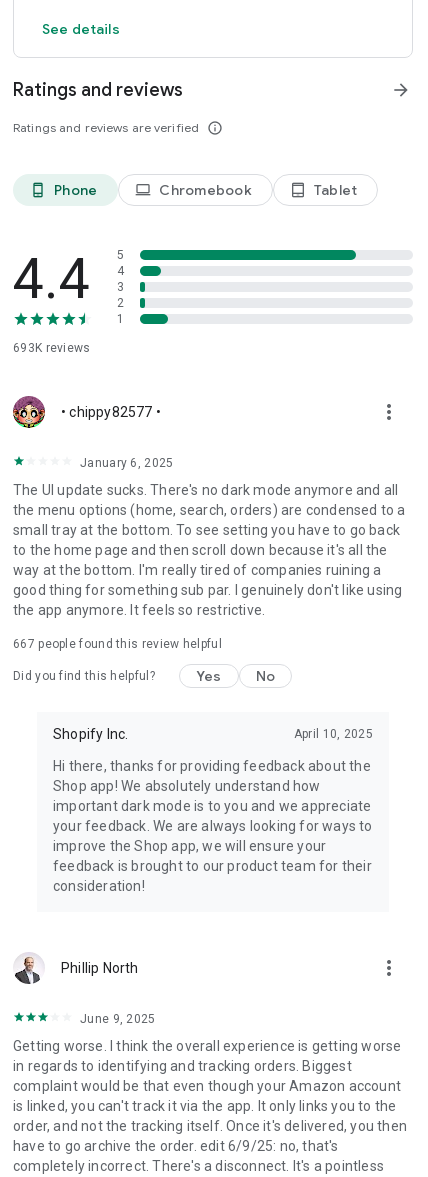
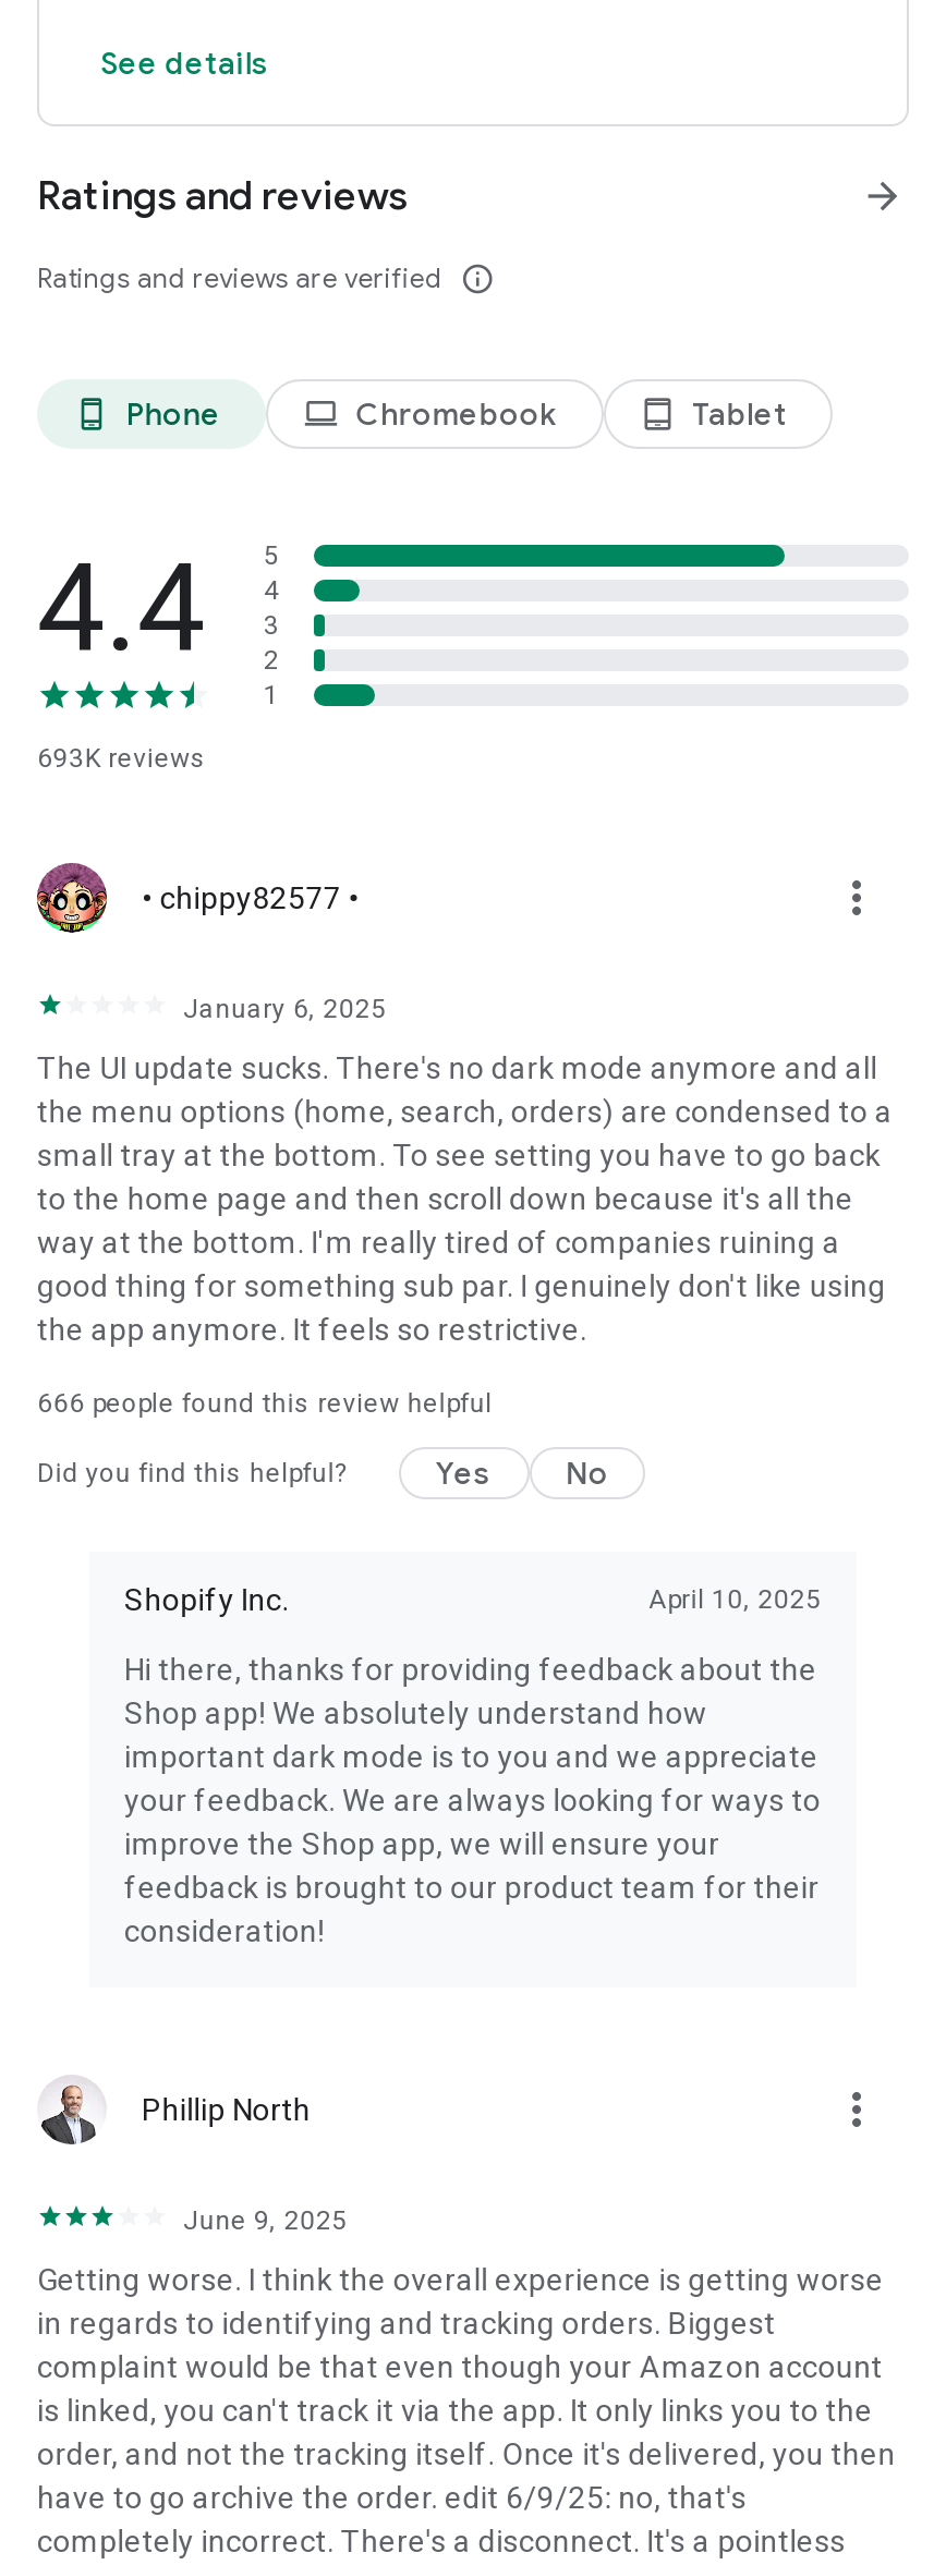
- 667 people found this review helpful
+ 666 people found this review helpful
